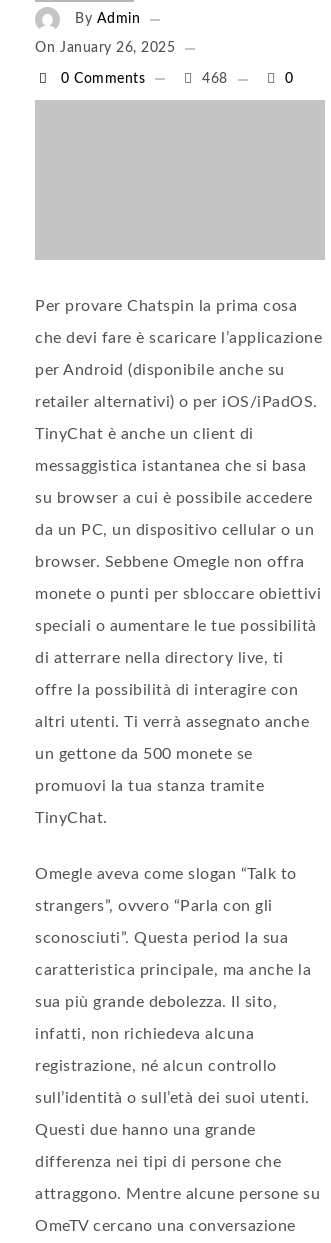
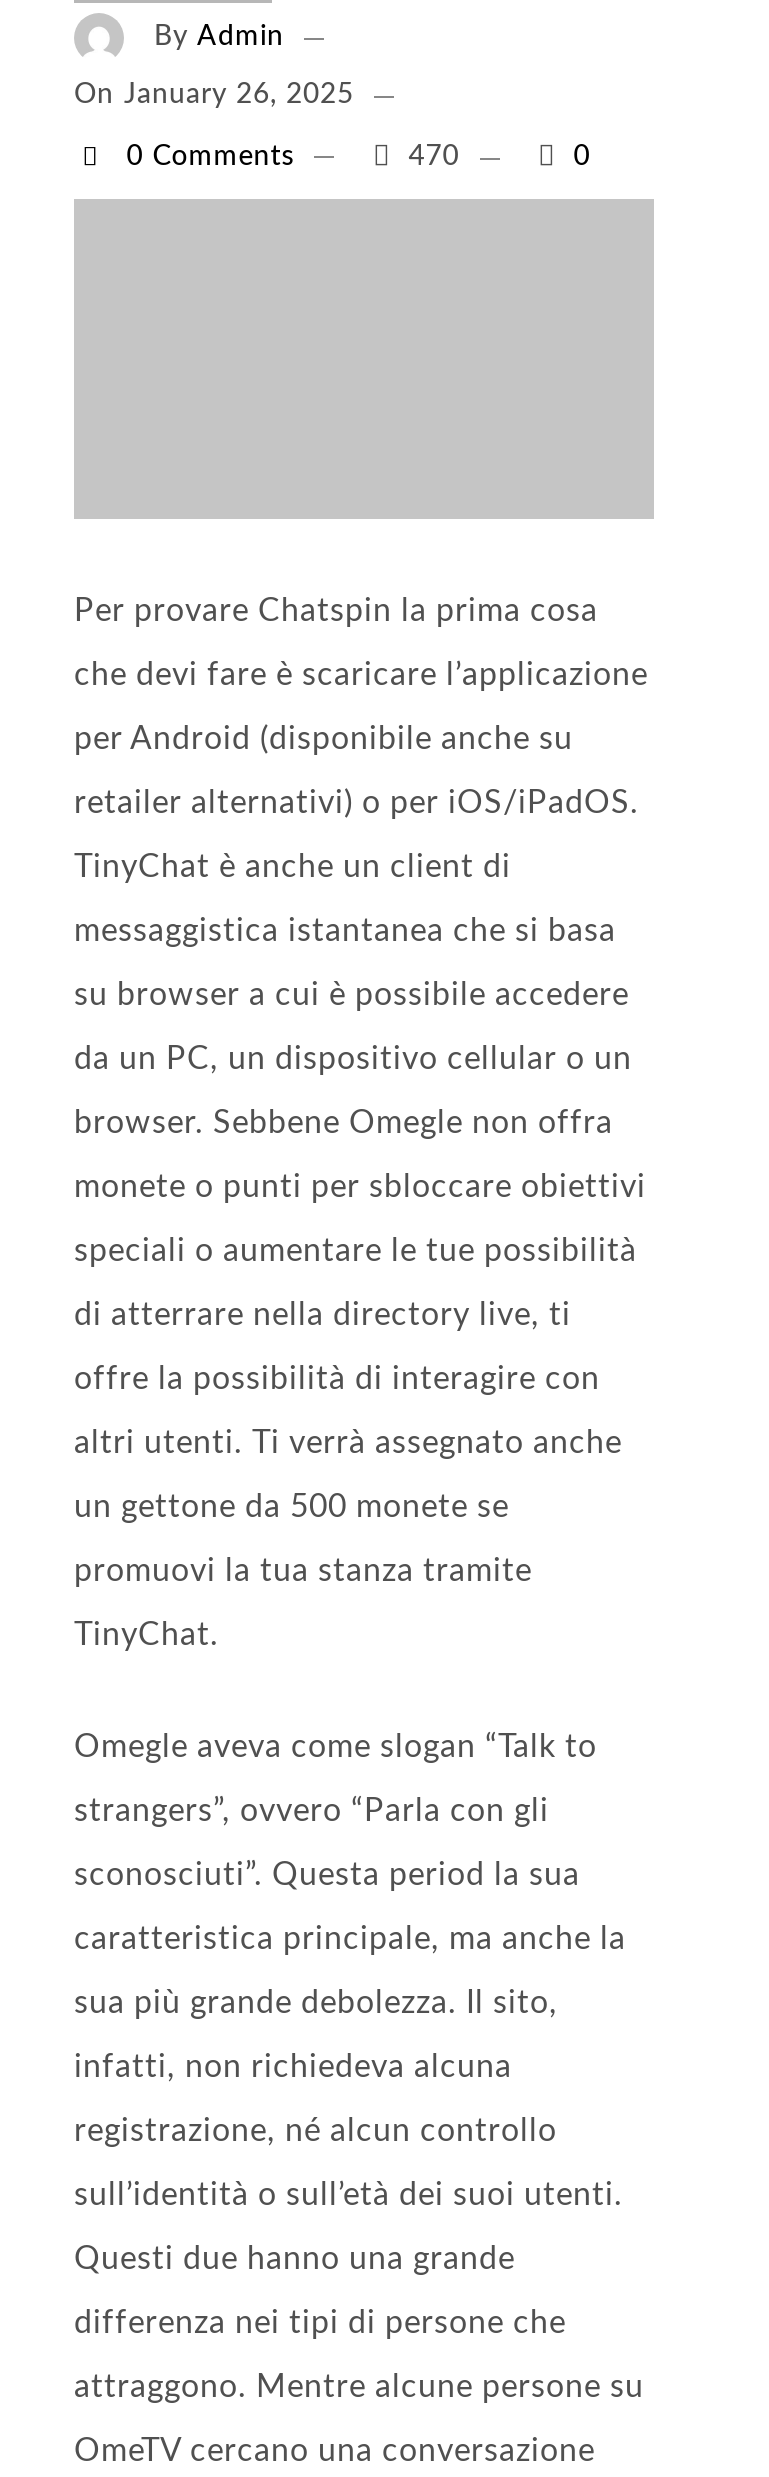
- 468
+ 470
